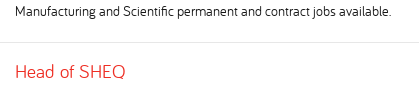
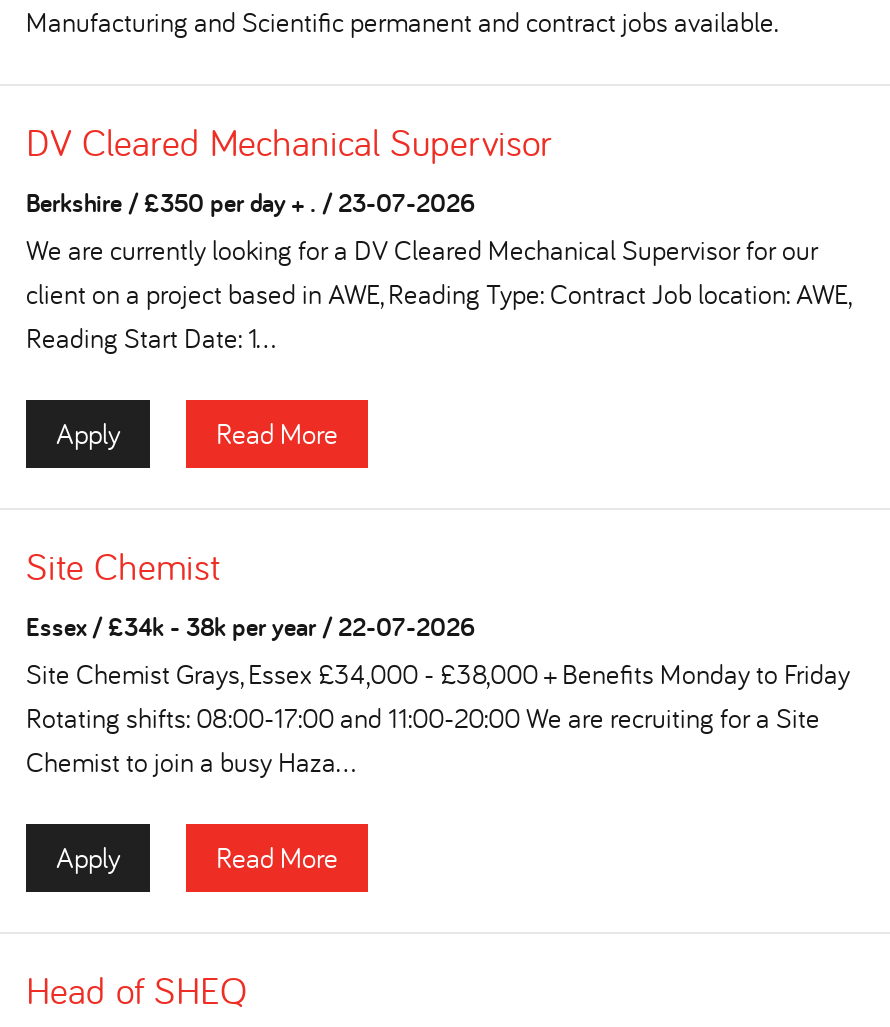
+ DV Cleared Mechanical Supervisor
+ Berkshire / £350 per day + . / 23-07-2026
+ We are currently looking for a DV Cleared Mechanical Supervisor for our
+ client on a project based in AWE, Reading Type: Contract Job location: AWE,
+ Reading Start Date: 1...
+ Apply
+ Read More
+ Site Chemist
+ Essex / £34k - 38k per year / 22-07-2026
+ Site Chemist Grays, Essex £34,000 - £38,000 + Benefits Monday to Friday
+ Rotating shifts: 08:00-17:00 and 11:00-20:00 We are recruiting for a Site
+ Chemist to join a busy Haza...
+ Apply
+ Read More
